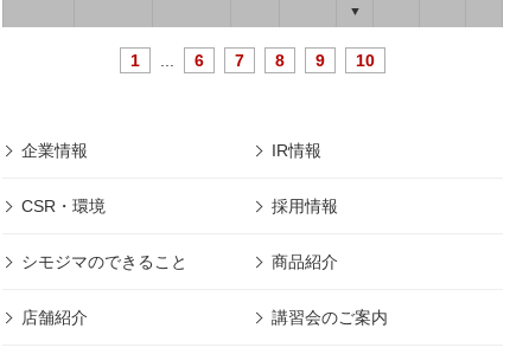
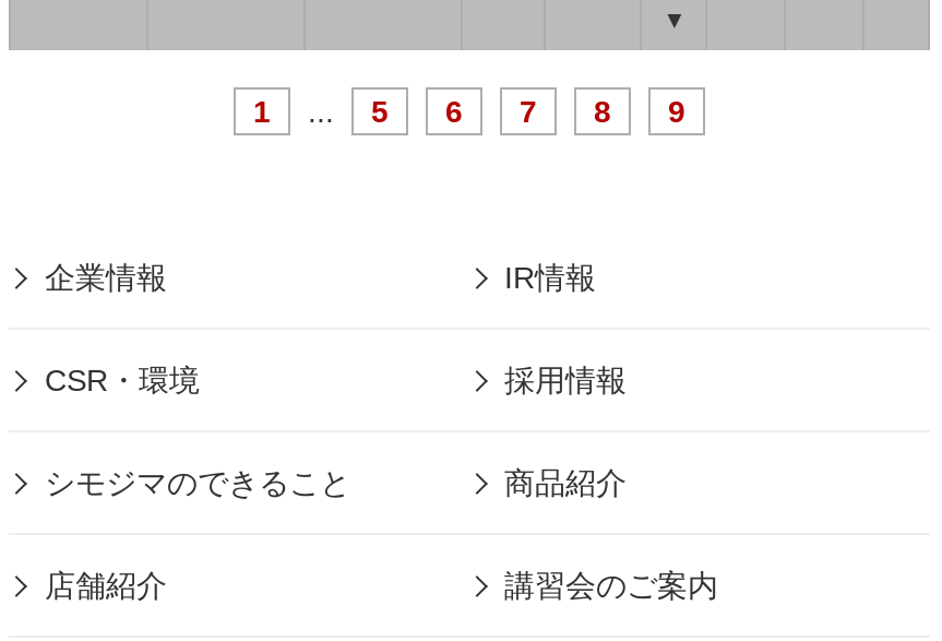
- 10

+ 5
